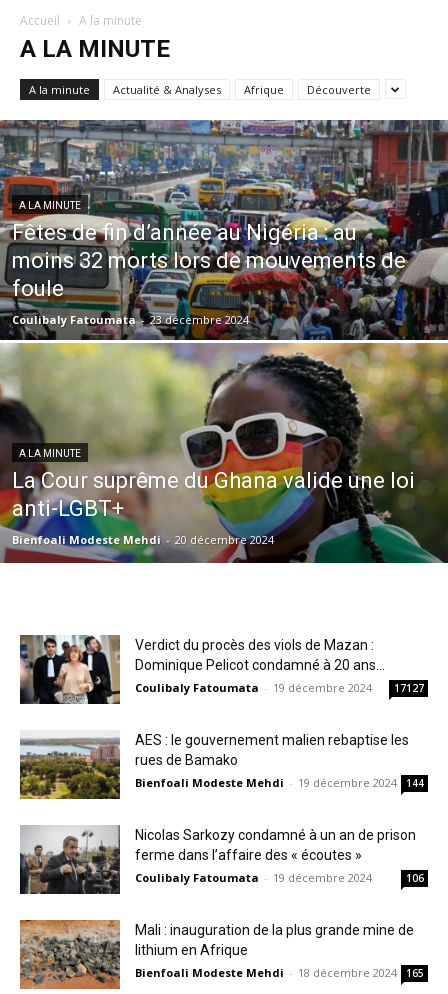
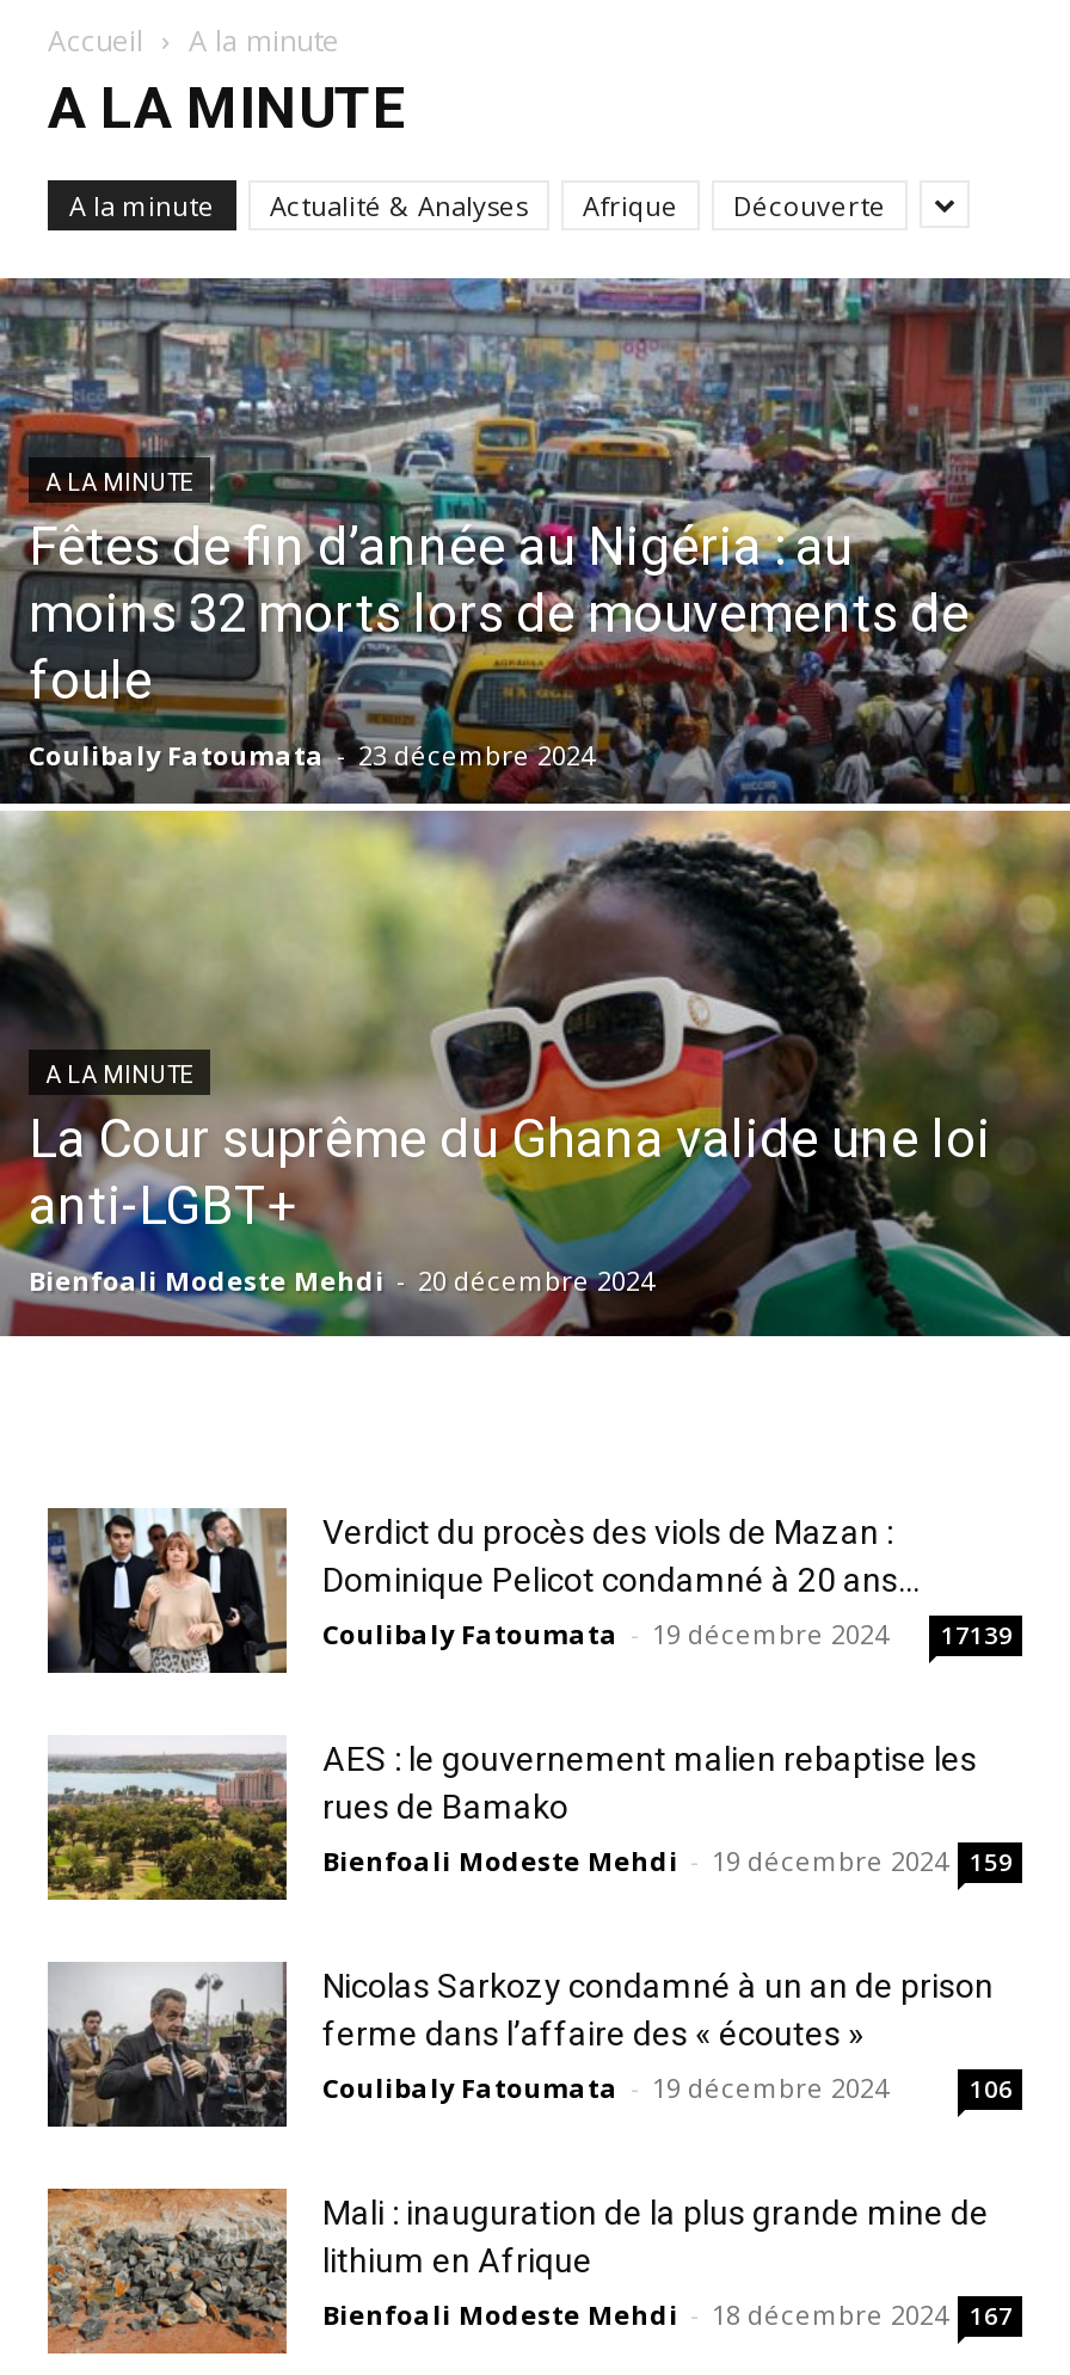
- Coulibaly Fatoumata - 19 décembre 2024 17127
+ Coulibaly Fatoumata - 19 décembre 2024 17139

- Bienfoali Modeste Mehdi - 19 décembre 2024 144
+ Bienfoali Modeste Mehdi - 19 décembre 2024 159

- Bienfoali Modeste Mehdi - 18 décembre 2024 165
+ Bienfoali Modeste Mehdi - 18 décembre 2024 167
